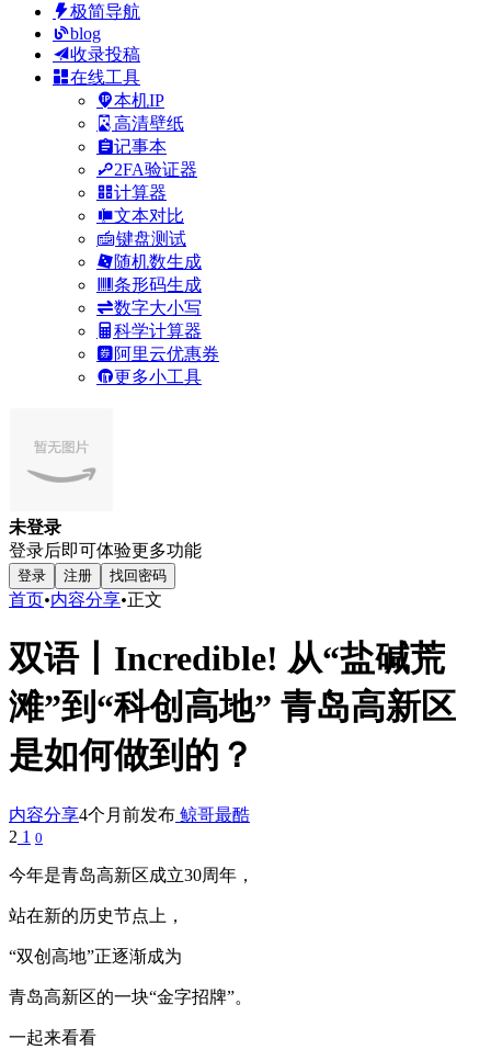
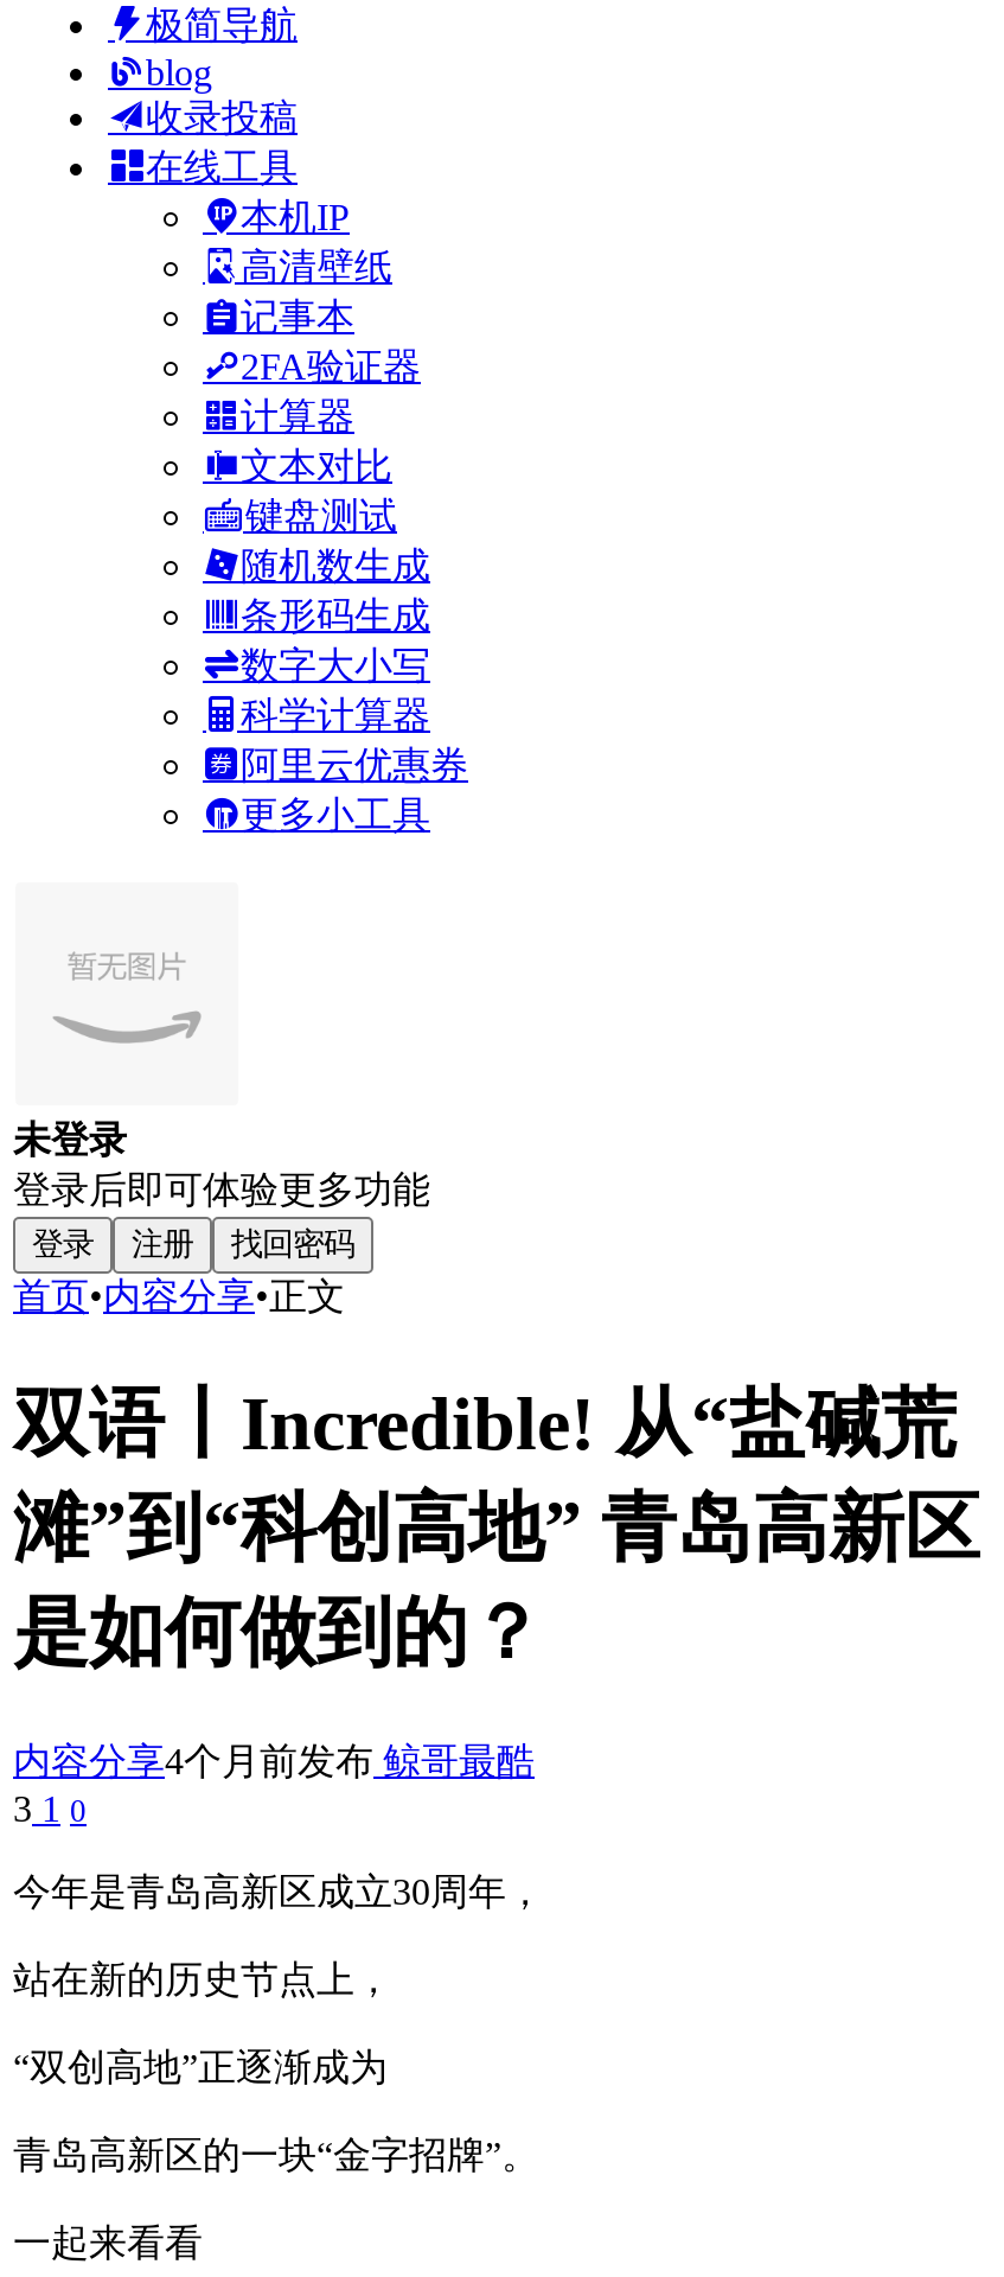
- 2 1 0
+ 3 1 0
